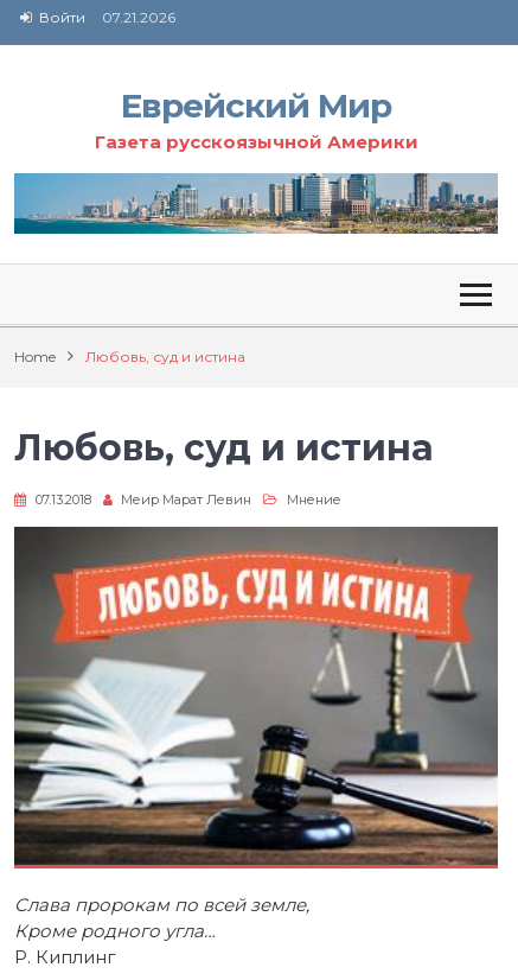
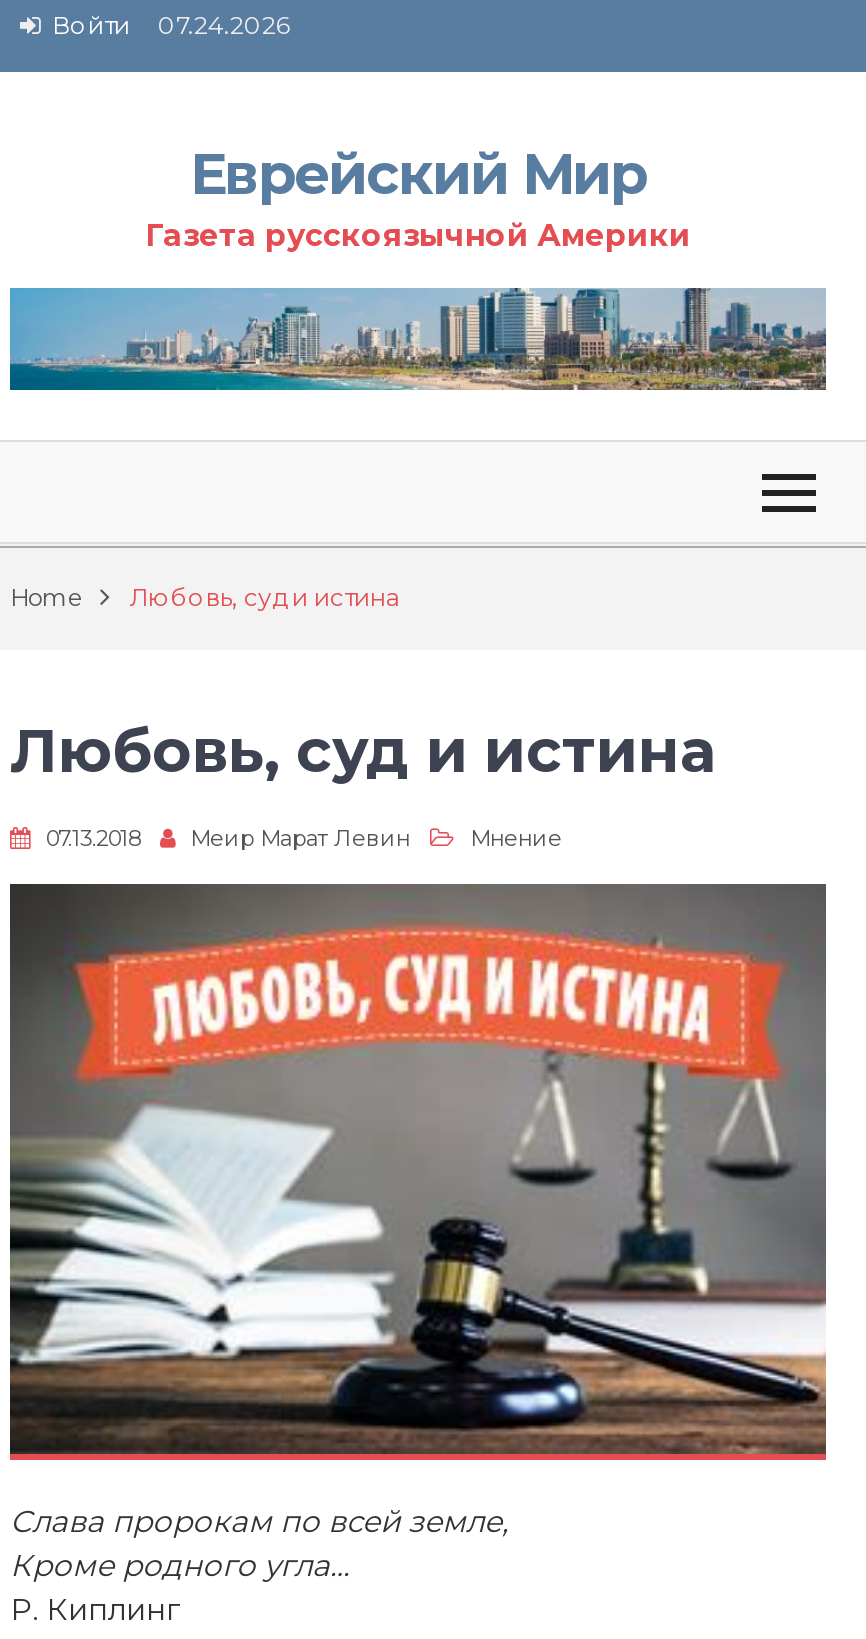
- Войти 07.21.2026
+ Войти 07.24.2026
